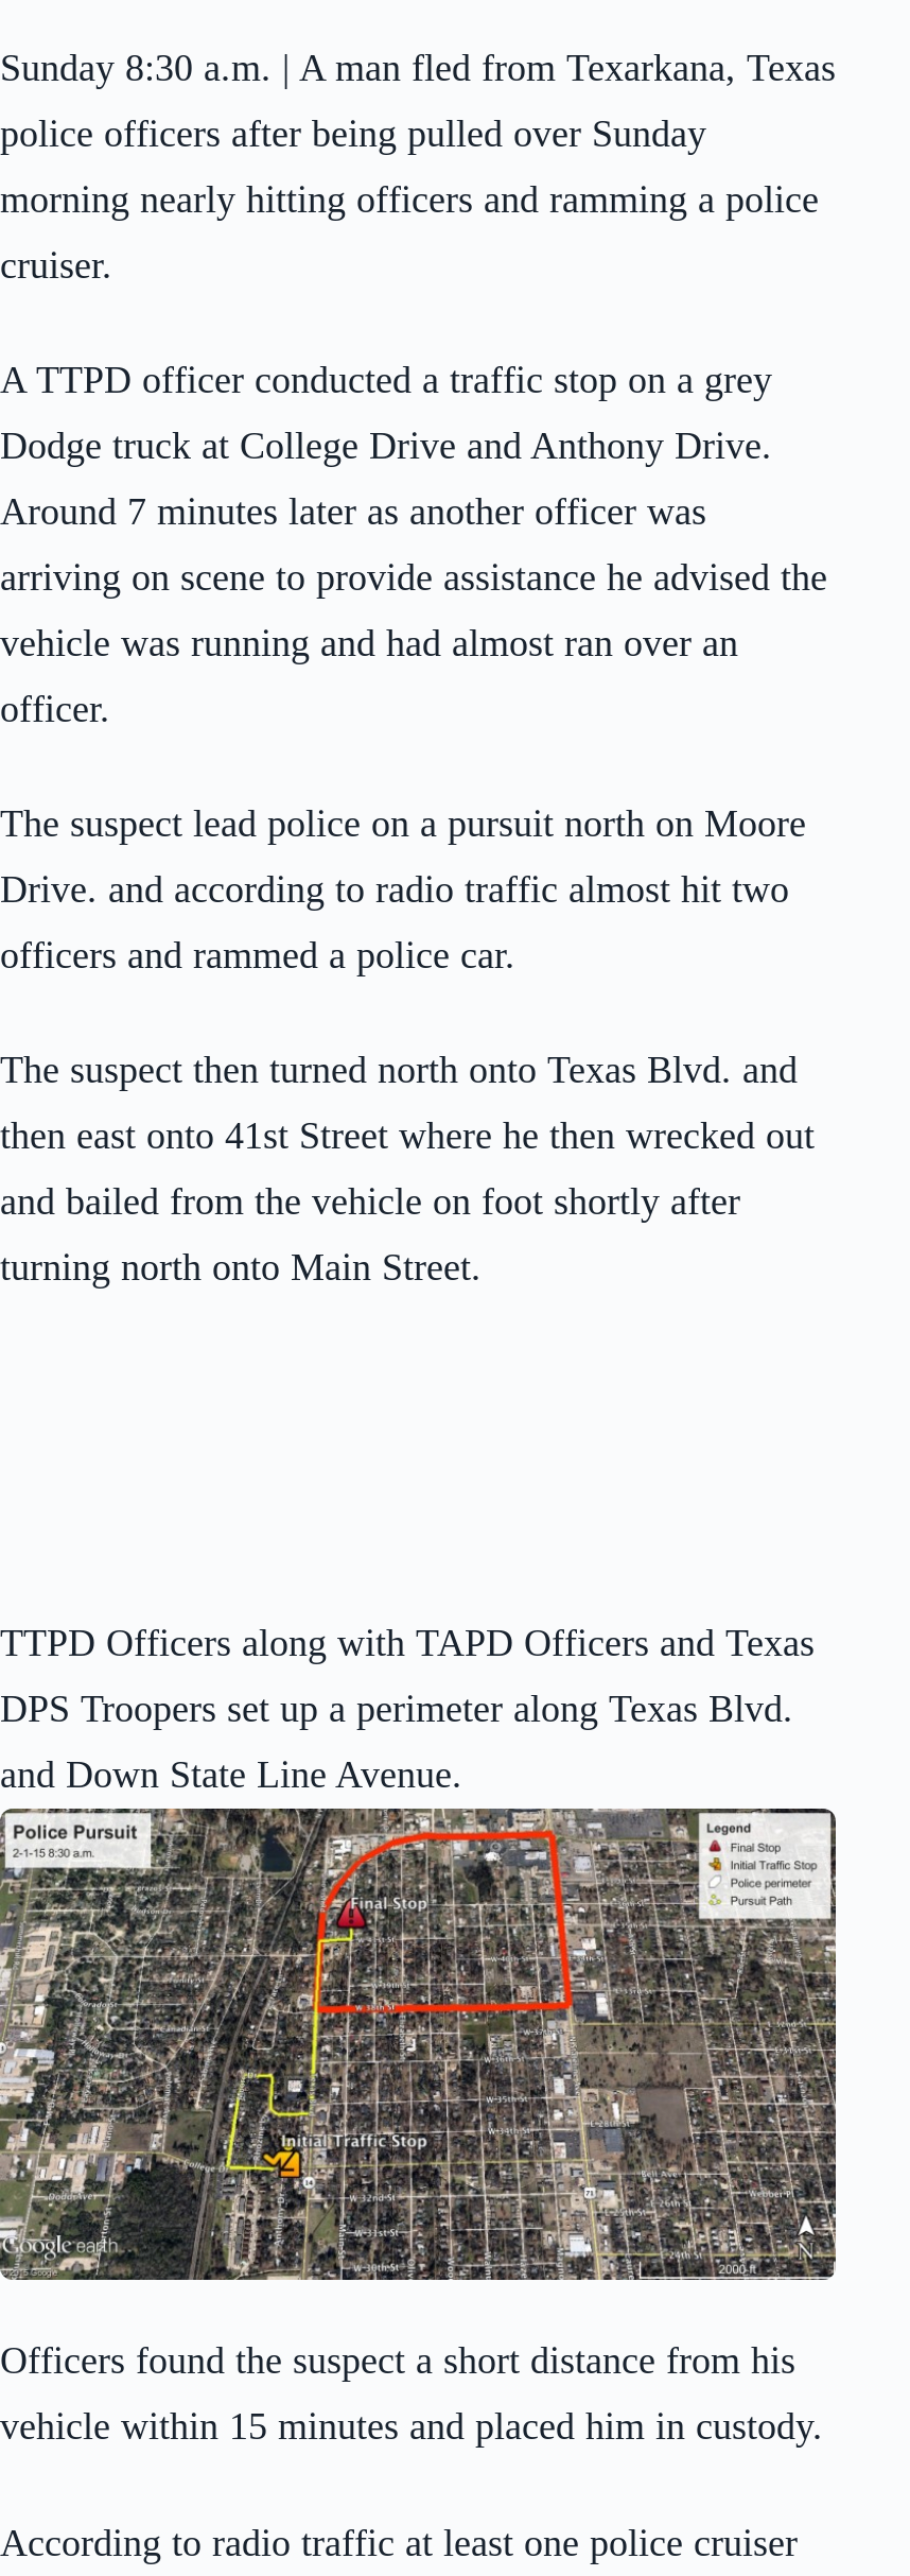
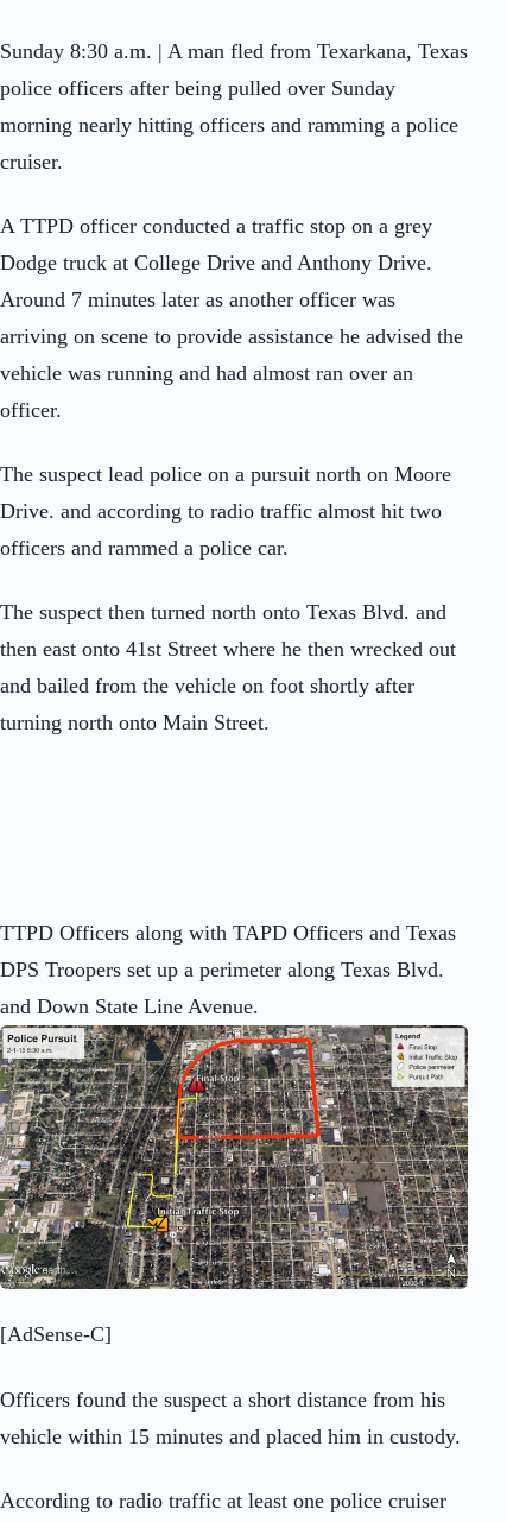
+ [AdSense-C]
